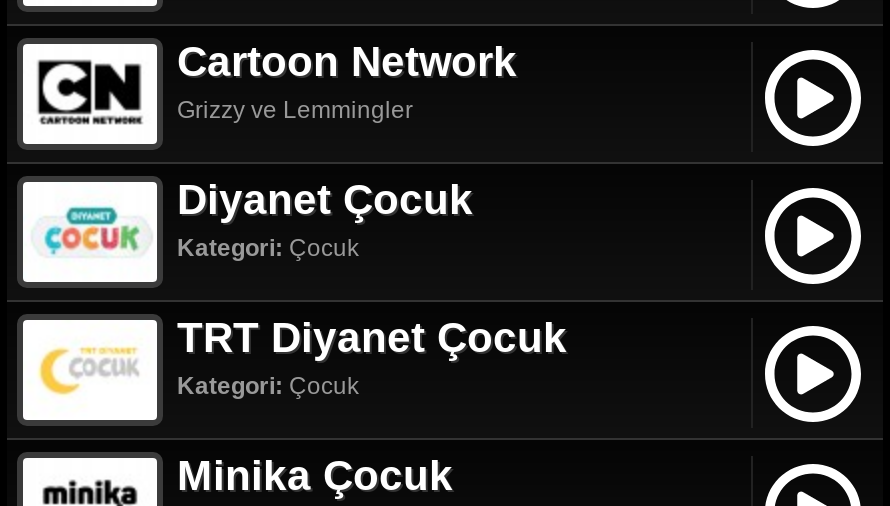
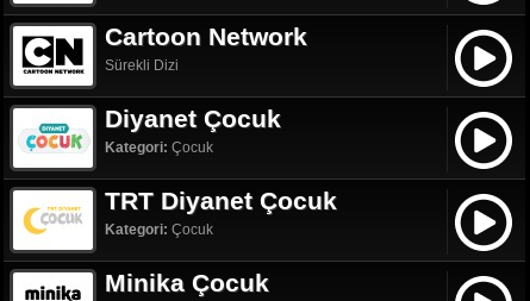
- Grizzy ve Lemmingler
+ Sürekli Dizi
